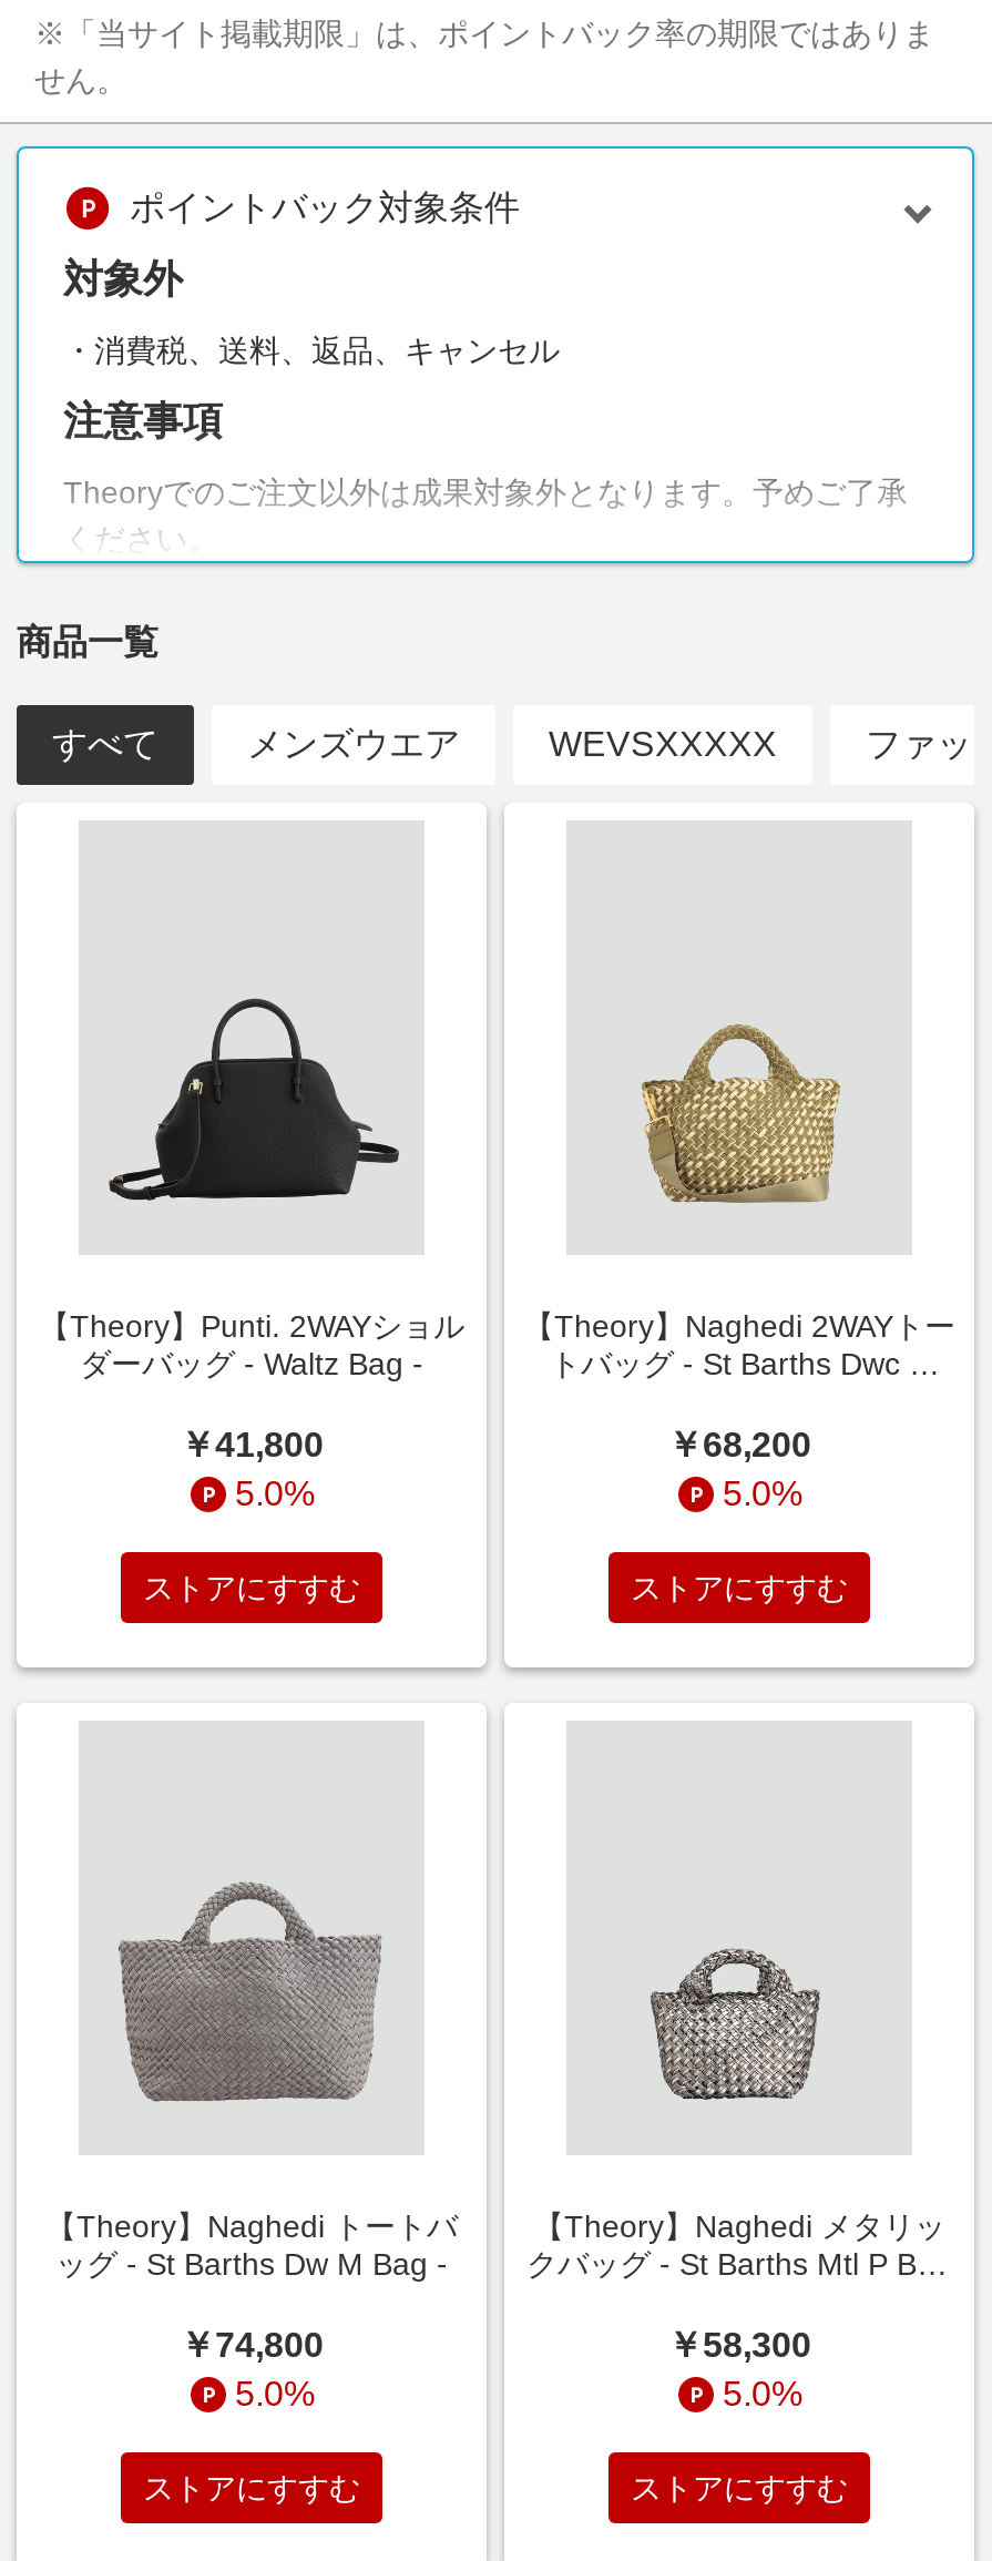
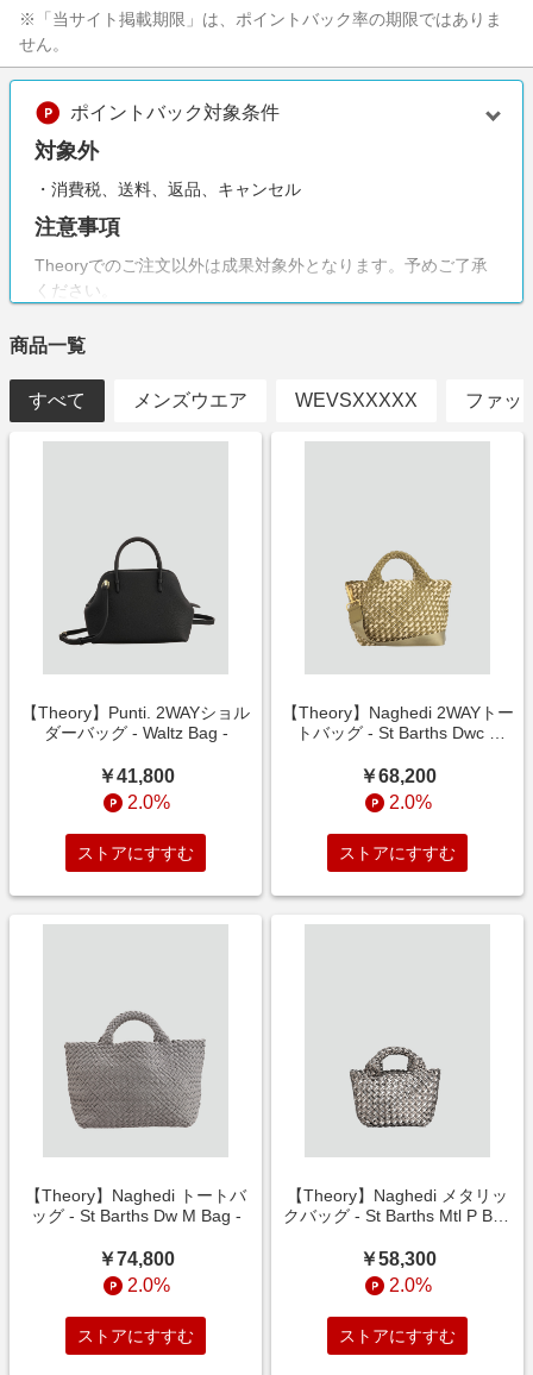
- 5.0%
+ 2.0%

- 5.0%
+ 2.0%

- 5.0%
+ 2.0%

- 5.0%
+ 2.0%
